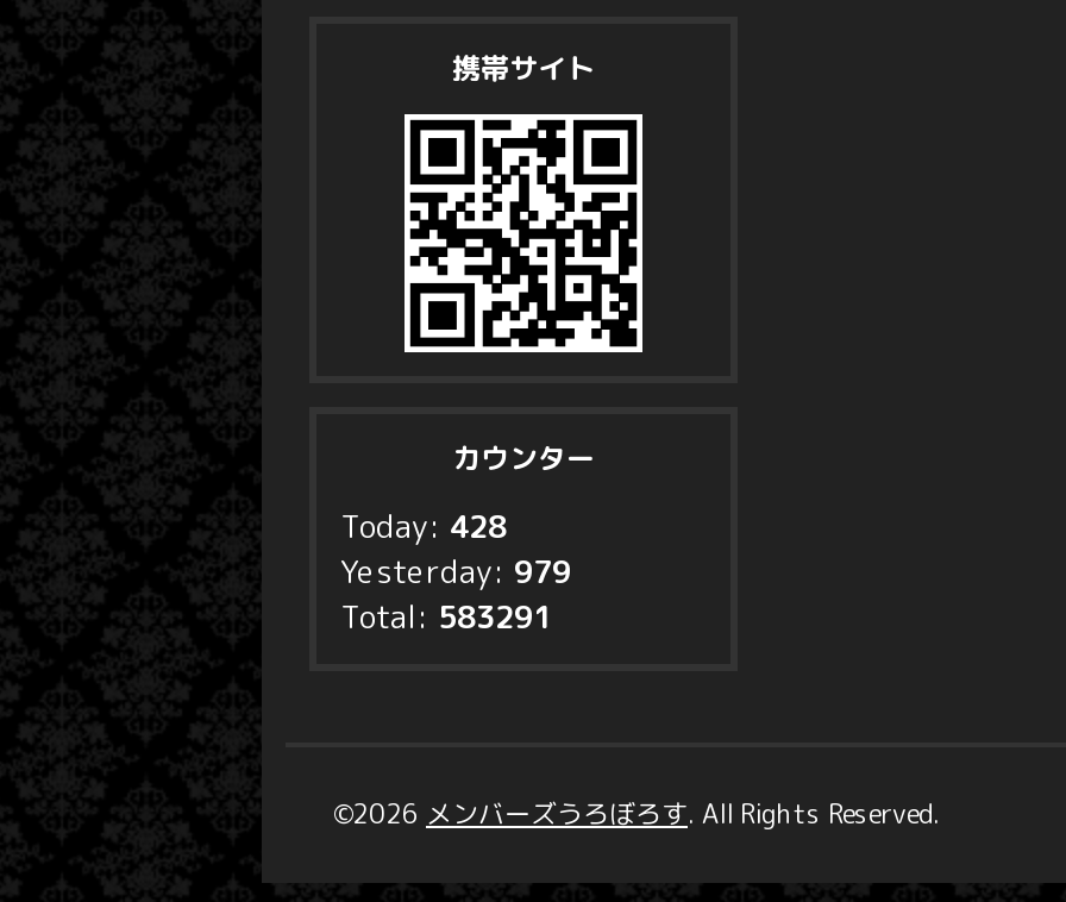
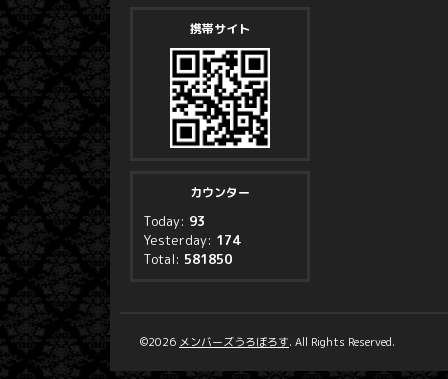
- Today: 428
+ Today: 93

- Yesterday: 979
+ Yesterday: 174

- Total: 583291
+ Total: 581850
